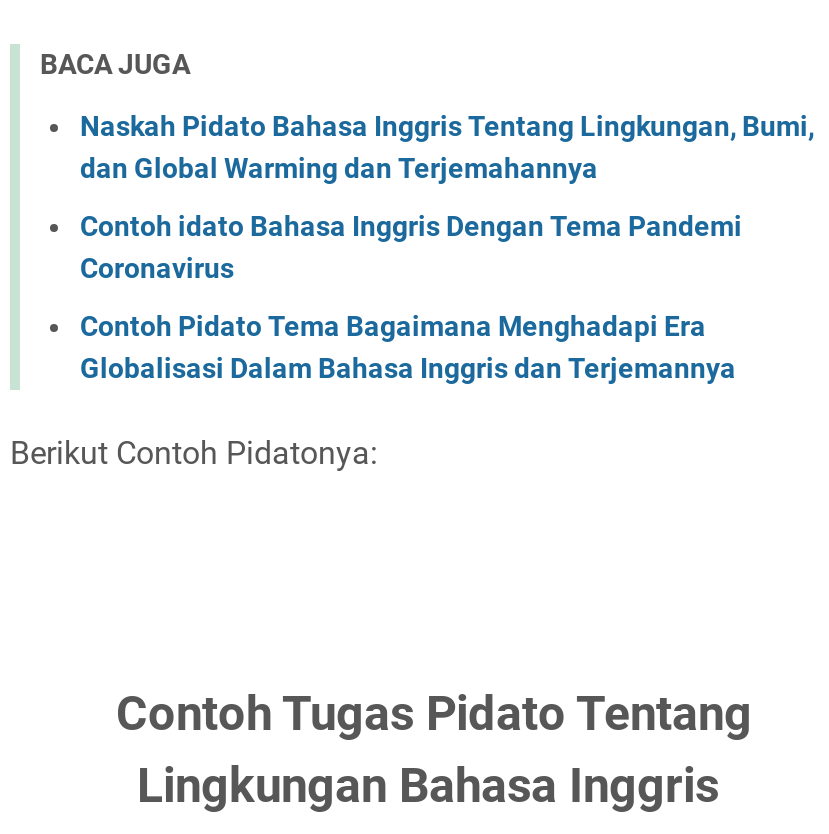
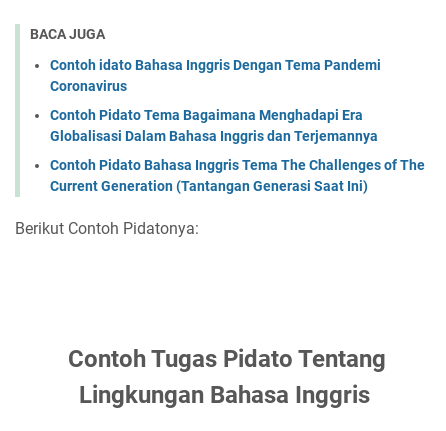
- Naskah Pidato Bahasa Inggris Tentang Lingkungan, Bumi,
- dan Global Warming dan Terjemahannya

moved up: Contoh idato Bahasa Inggris Dengan Tema Pandemi | Coronavirus | Contoh Pidato Tema Bagaimana Menghadapi Era | Globalisasi Dalam Bahasa Inggris dan Terjemannya

+ Contoh Pidato Bahasa Inggris Tema The Challenges of The
+ Current Generation (Tantangan Generasi Saat Ini)
